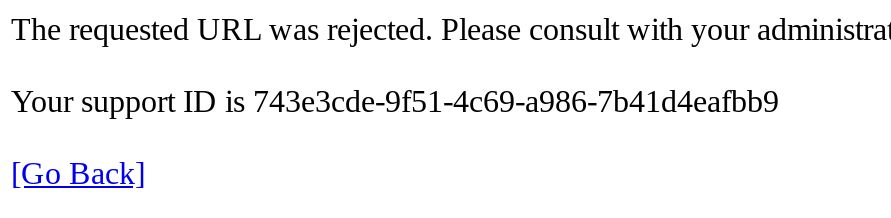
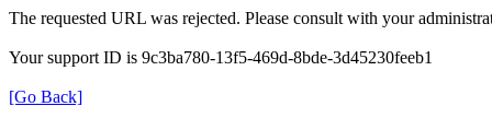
- Your support ID is 743e3cde-9f51-4c69-a986-7b41d4eafbb9
+ Your support ID is 9c3ba780-13f5-469d-8bde-3d45230feeb1
